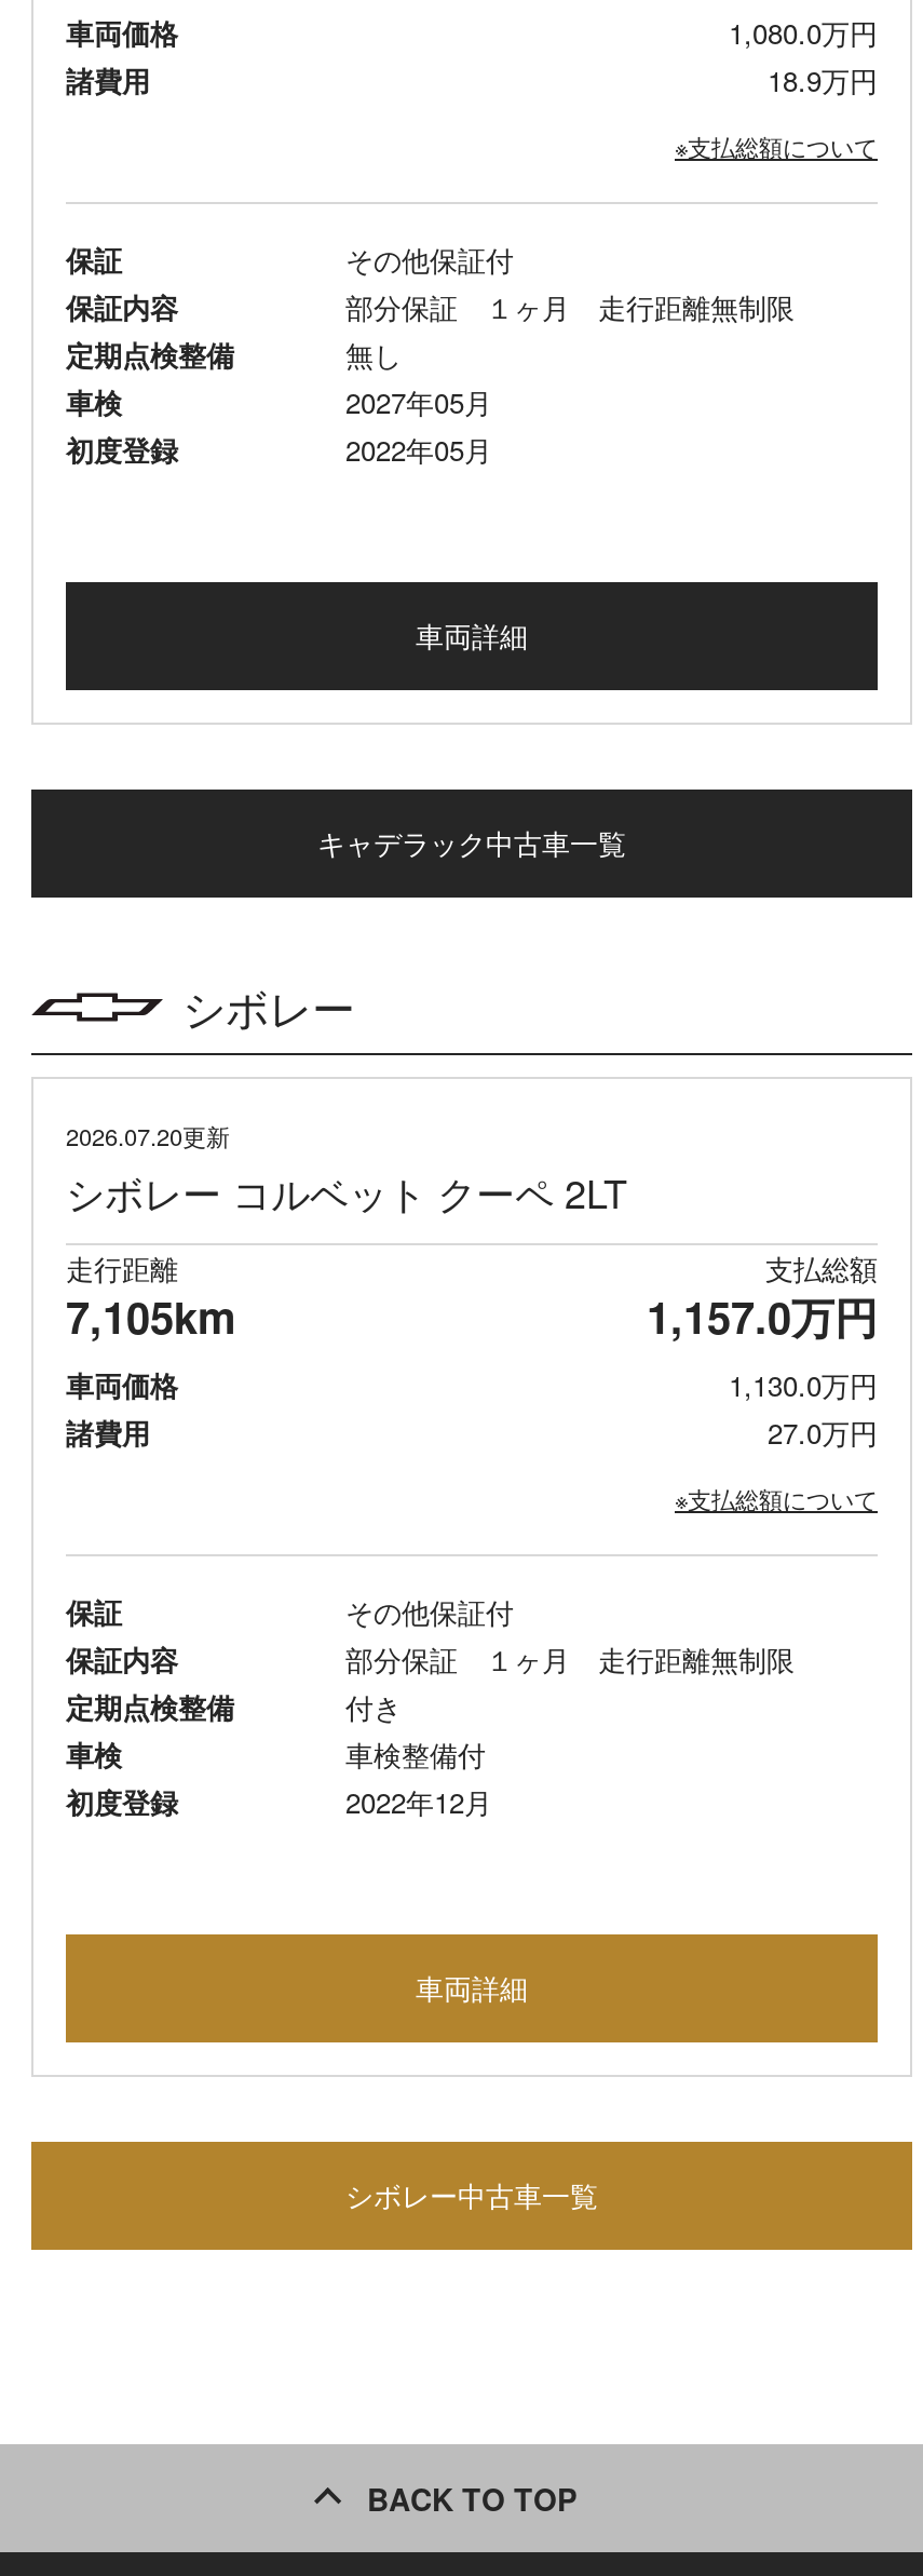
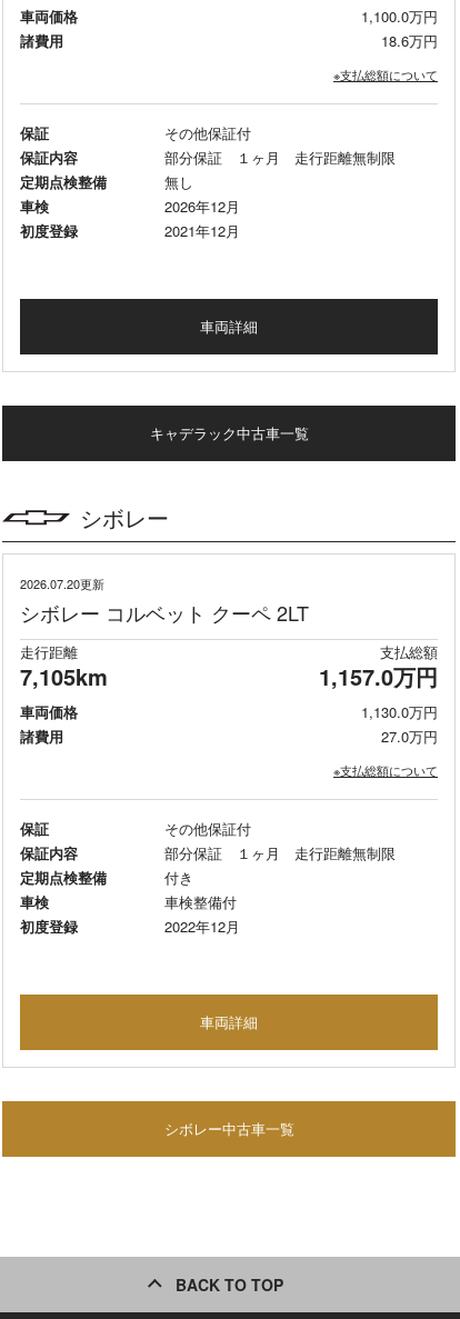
- 1,080.0万円
+ 1,100.0万円

- 18.9万円
+ 18.6万円

- 2027年05月
+ 2026年12月

- 2022年05月
+ 2021年12月
